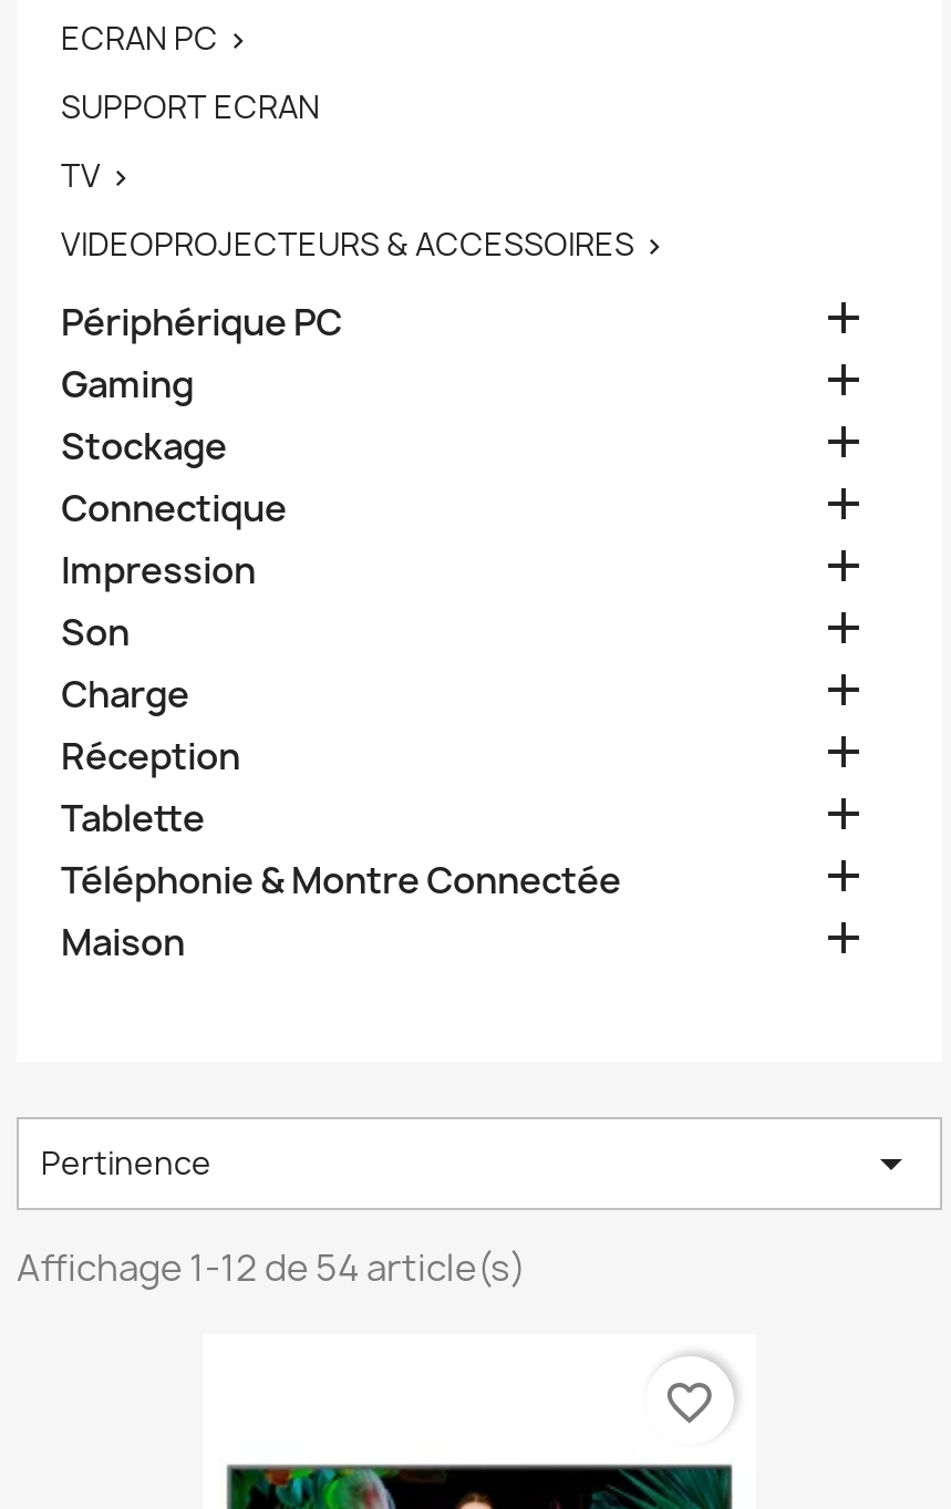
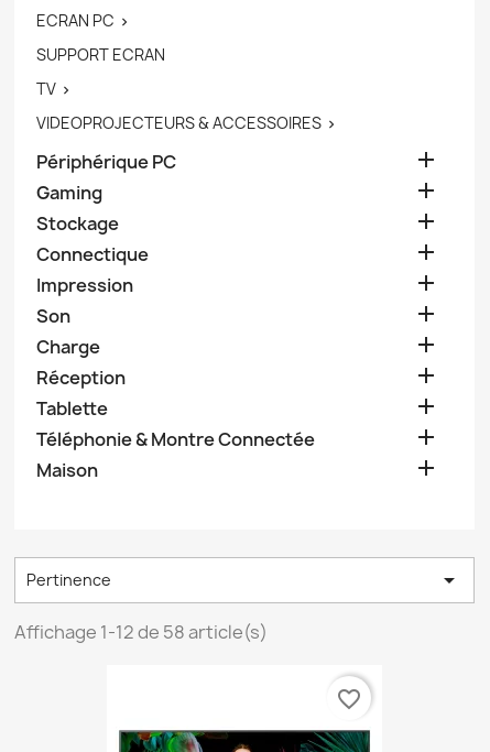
- Affichage 1-12 de 54 article(s)
+ Affichage 1-12 de 58 article(s)
